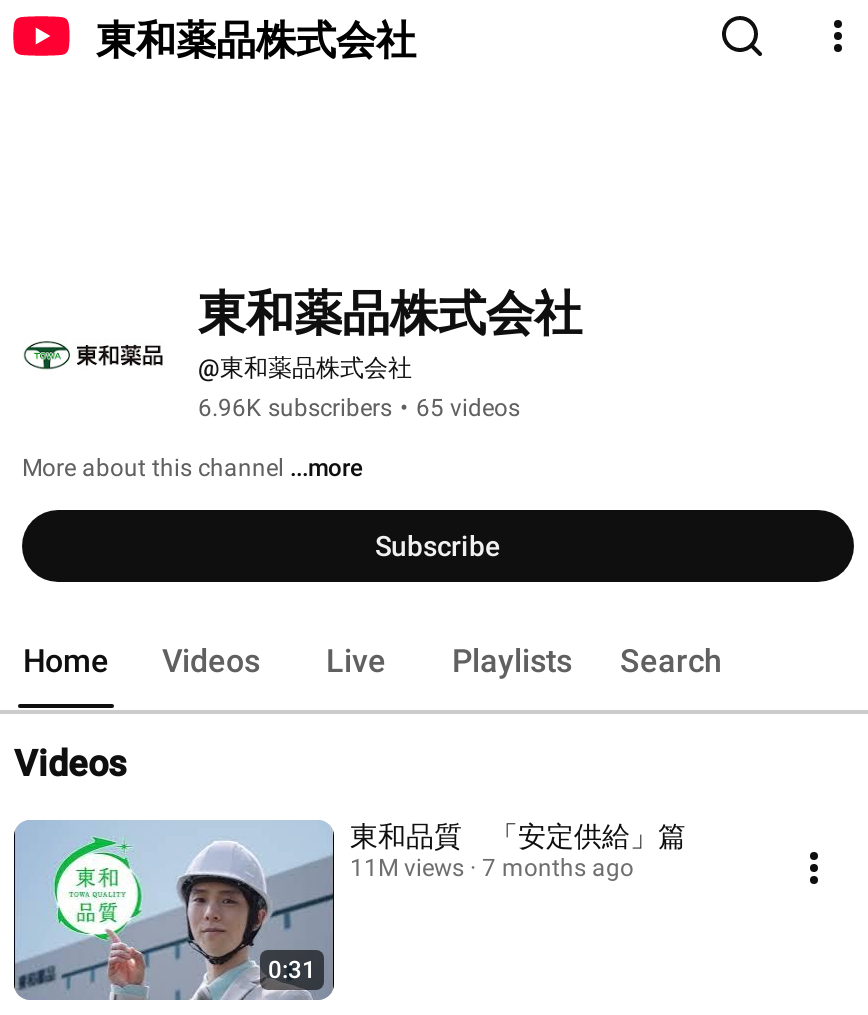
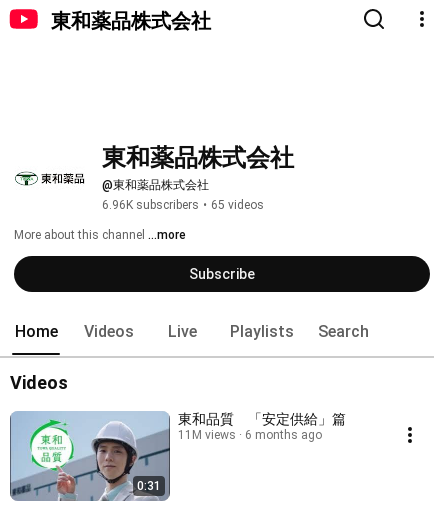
- 11M views 7 months ago
+ 11M views 6 months ago
